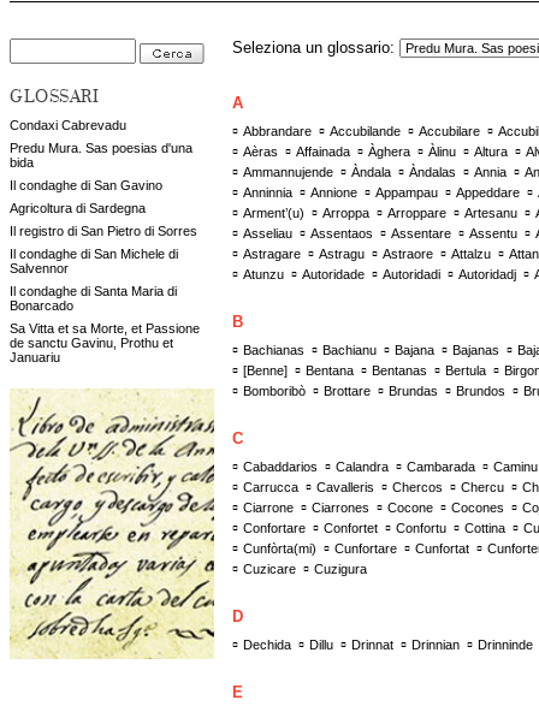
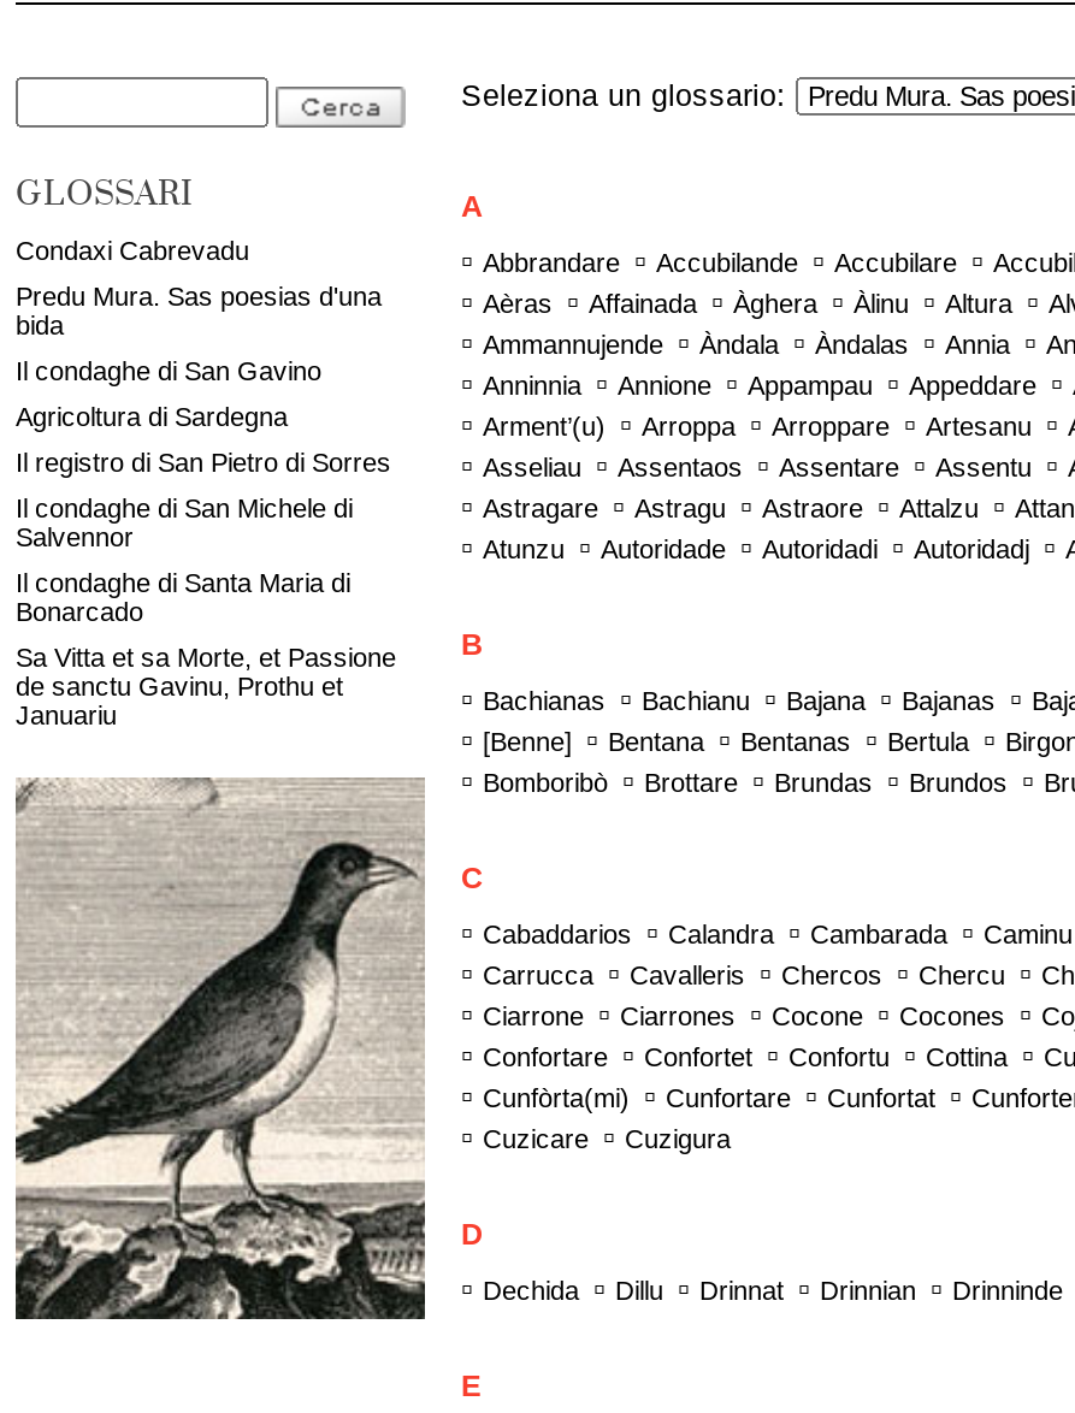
- [image]
+ [image]
